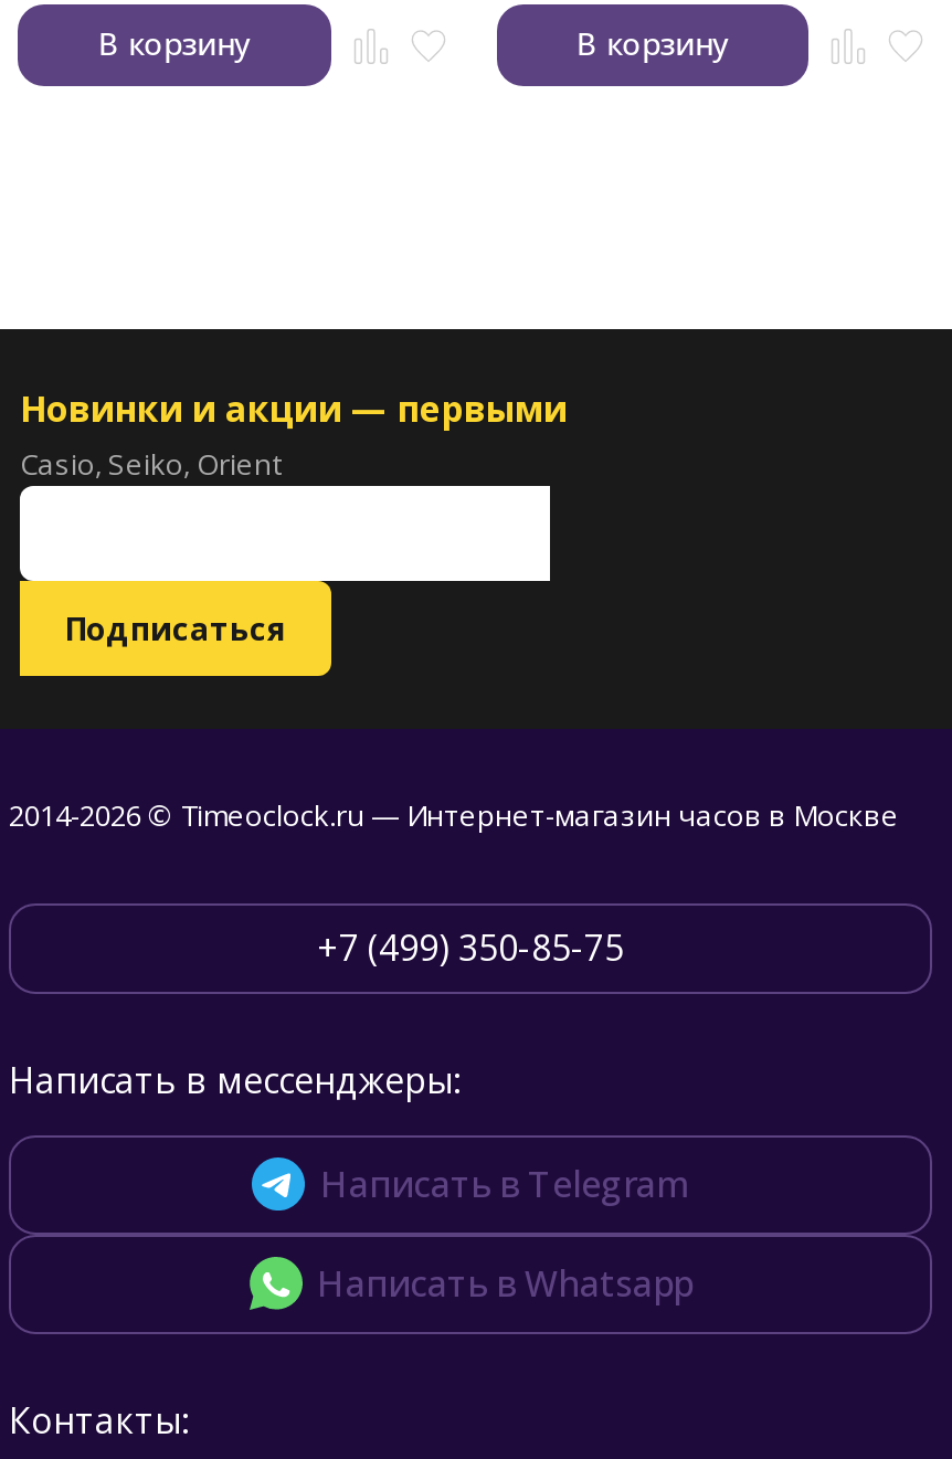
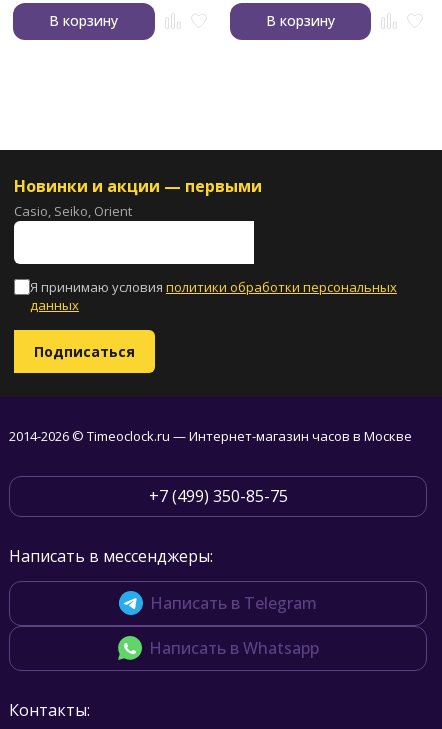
+ Я принимаю условия политики обработки персональных
+ данных
